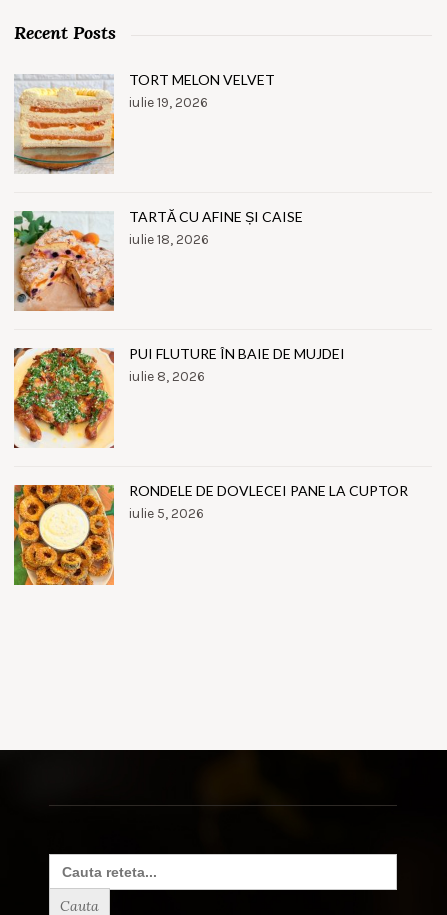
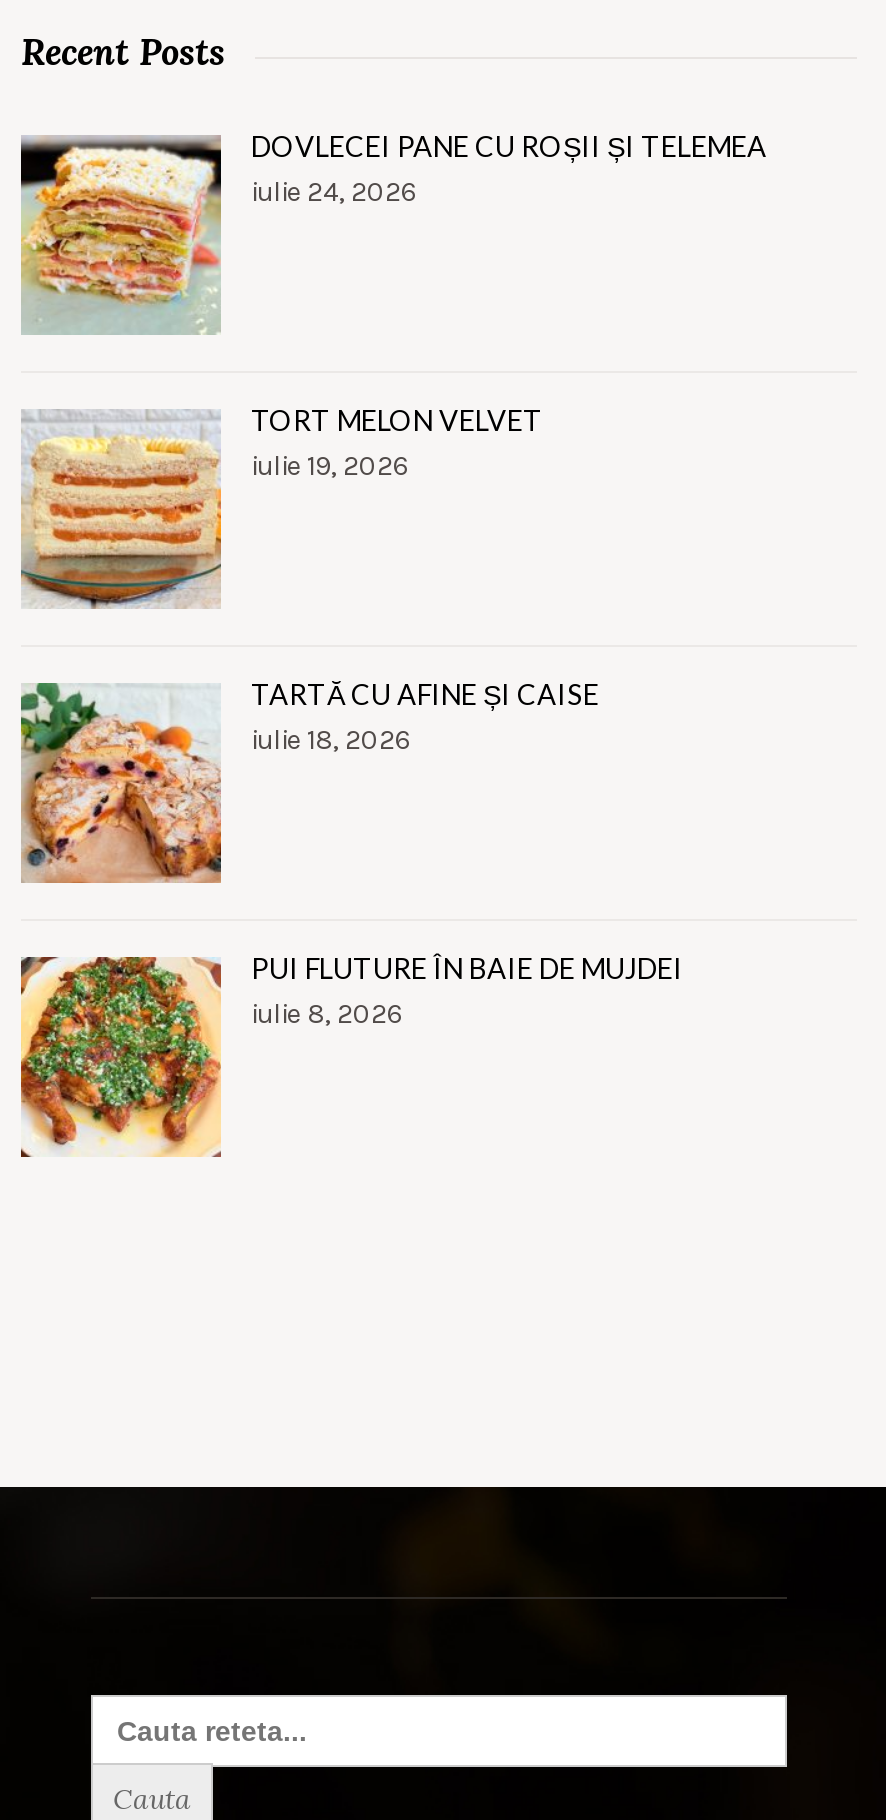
+ [image]
+ DOVLECEI PANE CU ROȘII ȘI TELEMEA
+ iulie 24, 2026

moved down: [image] | TORT MELON VELVET | iulie 19, 2026 | TARTĂ CU AFINE ȘI CAISE | iulie 18, 2026 | PUI FLUTURE ÎN BAIE DE MUJDEI | iulie 8, 2026

moved down: [image]

- [image]
- RONDELE DE DOVLECEI PANE LA CUPTOR
- iulie 5, 2026
